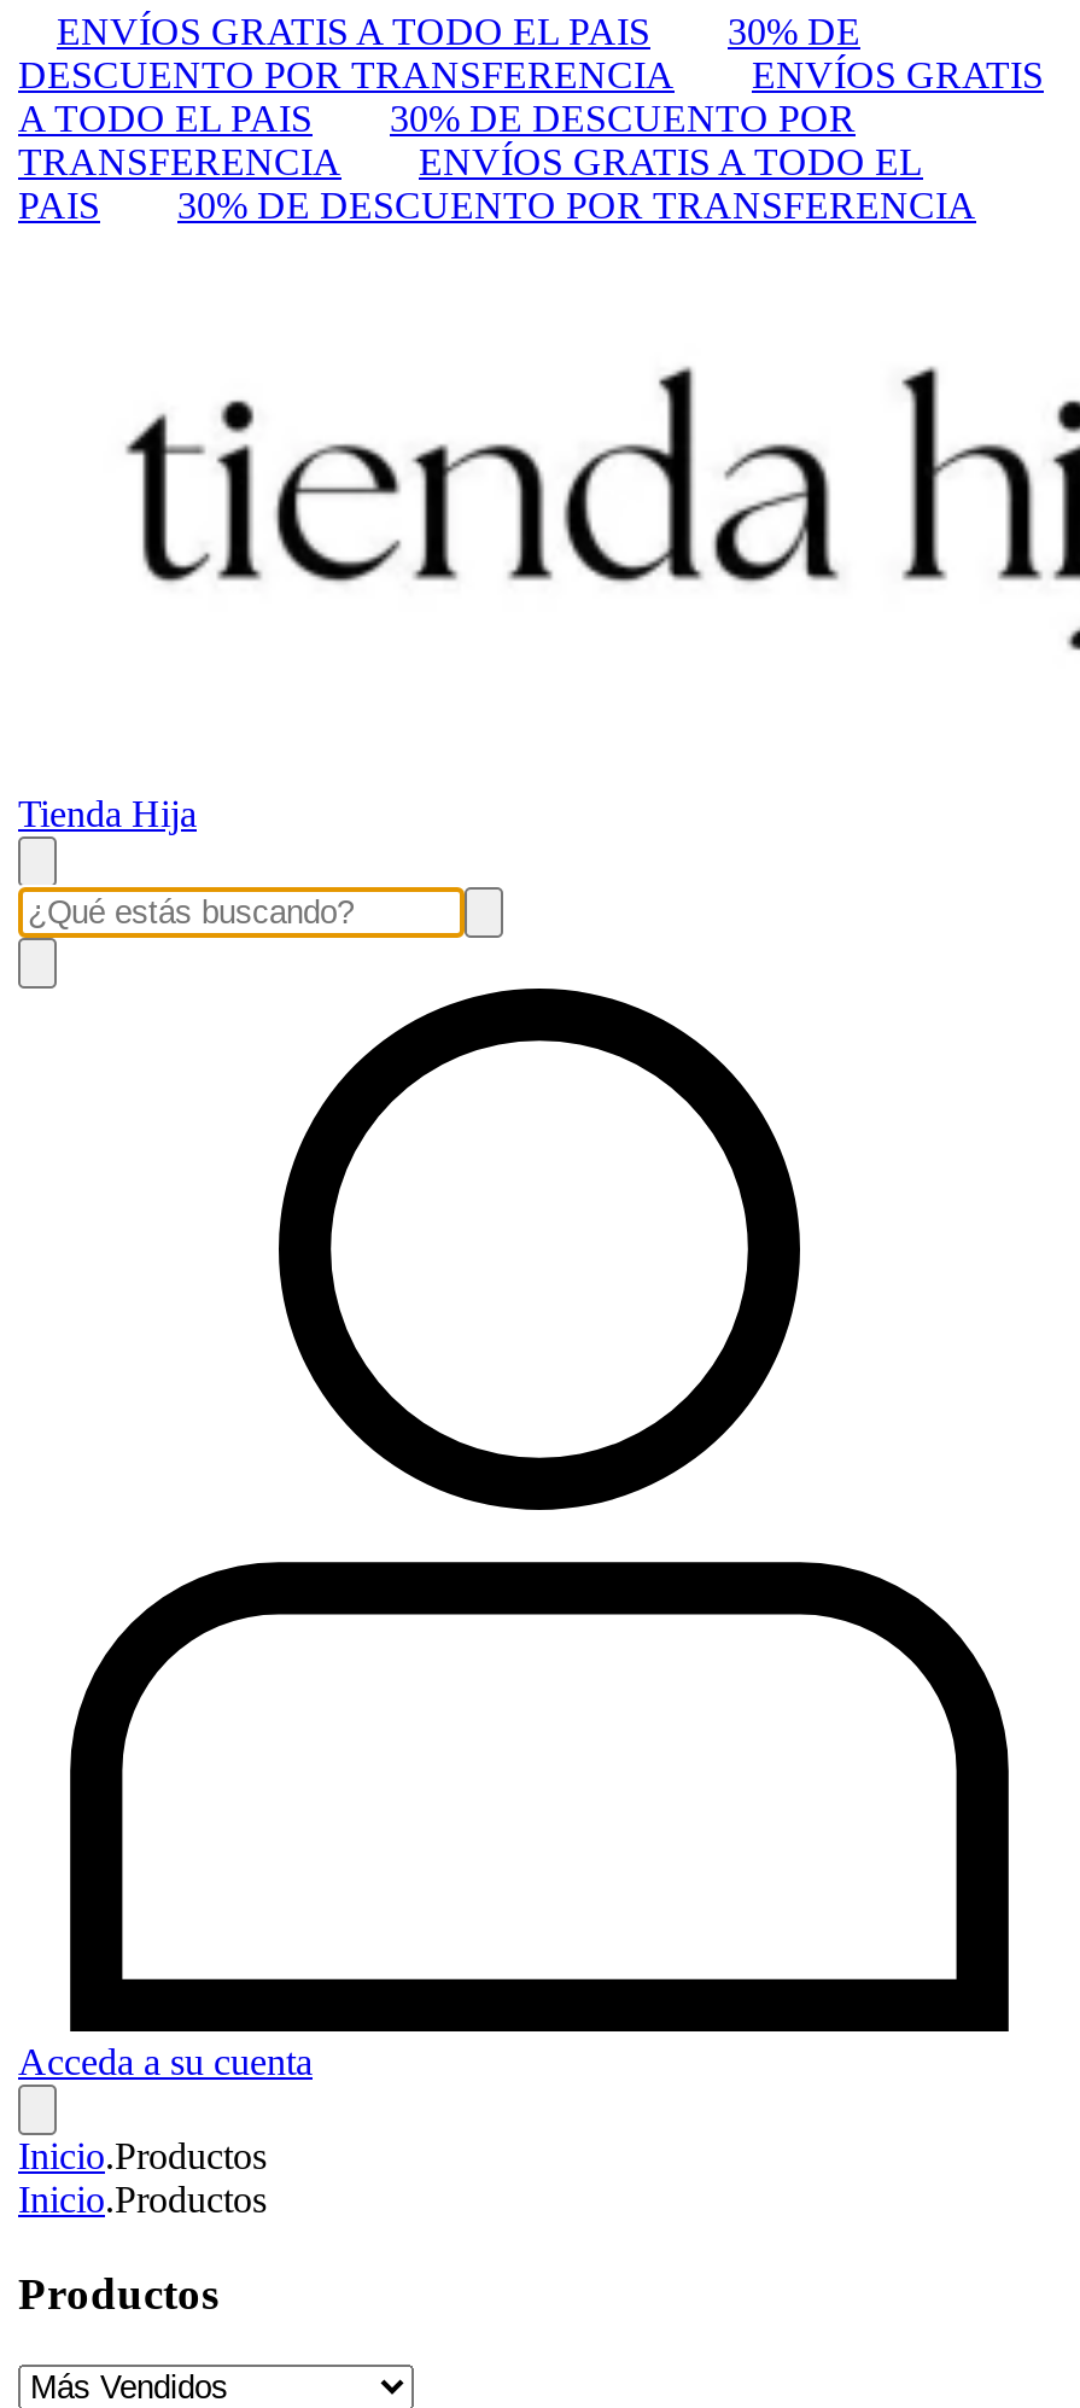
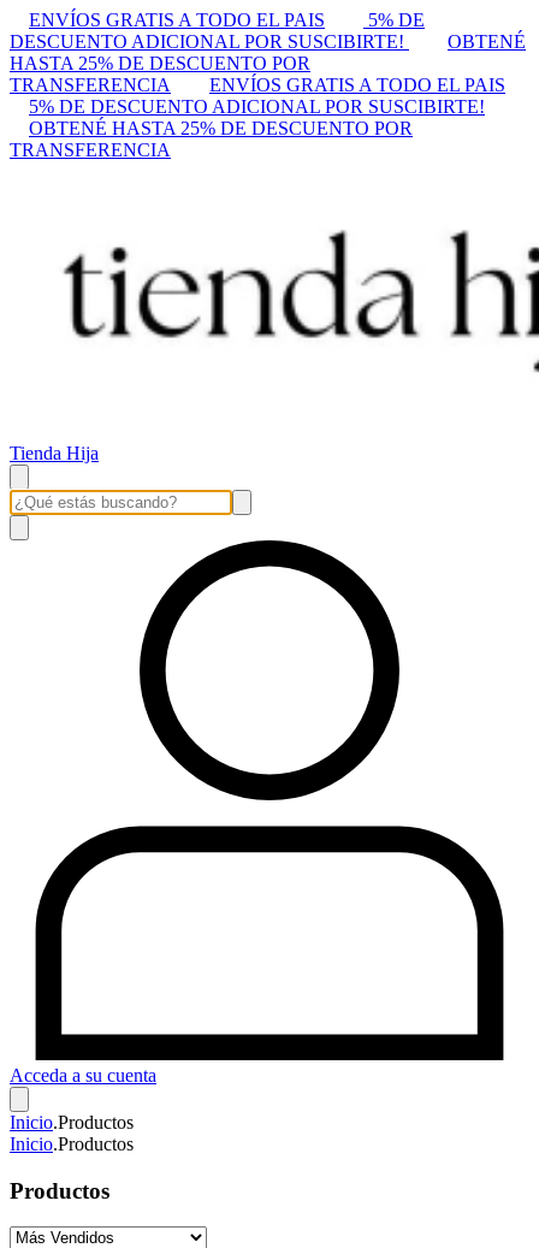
- 30% DE
- DESCUENTO POR TRANSFERENCIA
- ENVÍOS GRATIS
- A TODO EL PAIS
- 30% DE DESCUENTO POR
+ 5% DE
+ DESCUENTO ADICIONAL POR SUSCIBIRTE!
+ OBTENÉ
+ HASTA 25% DE DESCUENTO POR

- ENVÍOS GRATIS A TODO EL
- PAIS
- 30% DE DESCUENTO POR TRANSFERENCIA
+ ENVÍOS GRATIS A TODO EL PAIS
+ 5% DE DESCUENTO ADICIONAL POR SUSCIBIRTE!
+ OBTENÉ HASTA 25% DE DESCUENTO POR
+ TRANSFERENCIA
